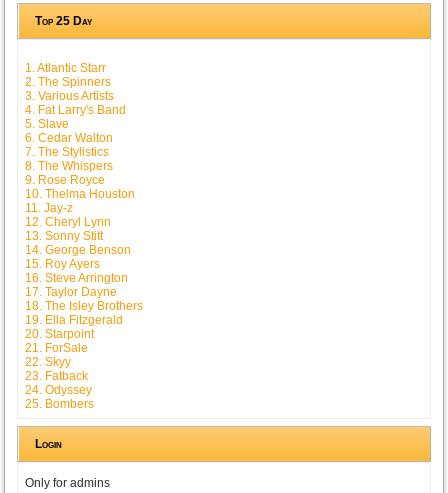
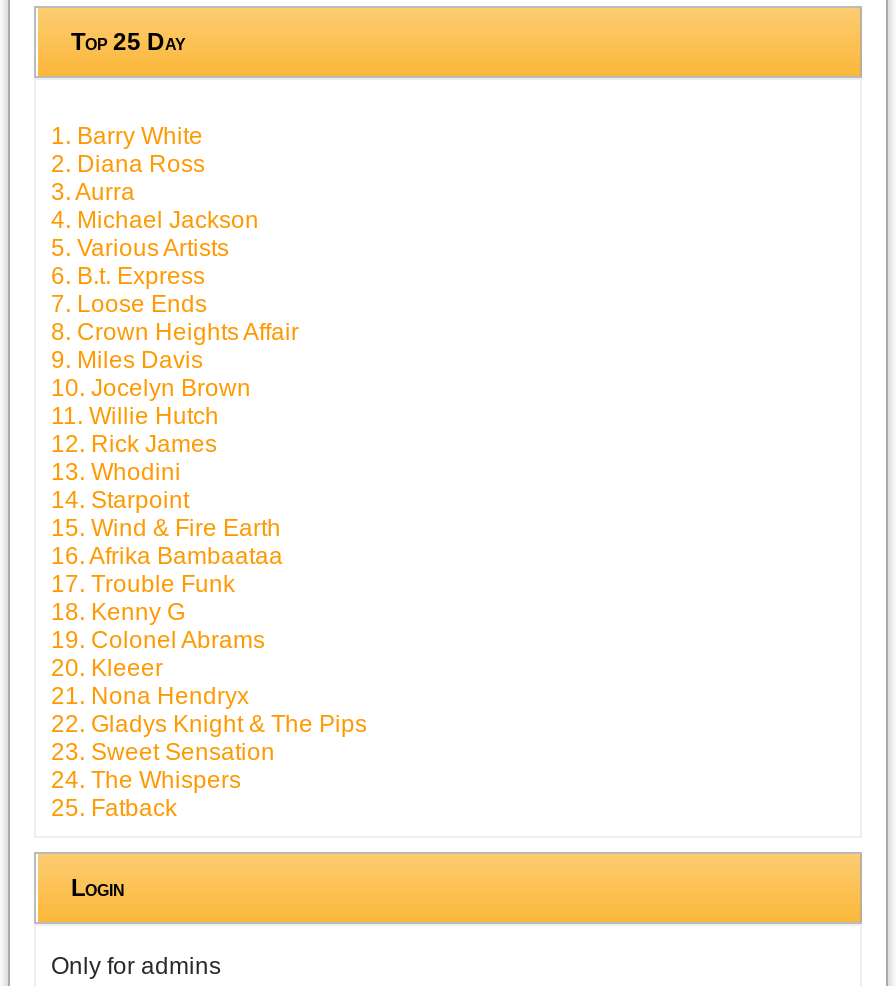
- 1. Atlantic Starr
- 2. The Spinners
- 3. Various Artists
- 4. Fat Larry's Band
- 5. Slave
- 6. Cedar Walton
- 7. The Stylistics
- 8. The Whispers
- 9. Rose Royce
- 10. Thelma Houston
- 11. Jay-z
- 12. Cheryl Lynn
- 13. Sonny Stitt
- 14. George Benson
- 15. Roy Ayers
- 16. Steve Arrington
- 17. Taylor Dayne
- 18. The Isley Brothers
- 19. Ella Fitzgerald
- 20. Starpoint
- 21. ForSale
- 22. Skyy
- 23. Fatback
- 24. Odyssey
- 25. Bombers
+ 1. Barry White
+ 2. Diana Ross
+ 3. Aurra
+ 4. Michael Jackson
+ 5. Various Artists
+ 6. B.t. Express
+ 7. Loose Ends
+ 8. Crown Heights Affair
+ 9. Miles Davis
+ 10. Jocelyn Brown
+ 11. Willie Hutch
+ 12. Rick James
+ 13. Whodini
+ 14. Starpoint
+ 15. Wind & Fire Earth
+ 16. Afrika Bambaataa
+ 17. Trouble Funk
+ 18. Kenny G
+ 19. Colonel Abrams
+ 20. Kleeer
+ 21. Nona Hendryx
+ 22. Gladys Knight & The Pips
+ 23. Sweet Sensation
+ 24. The Whispers
+ 25. Fatback
